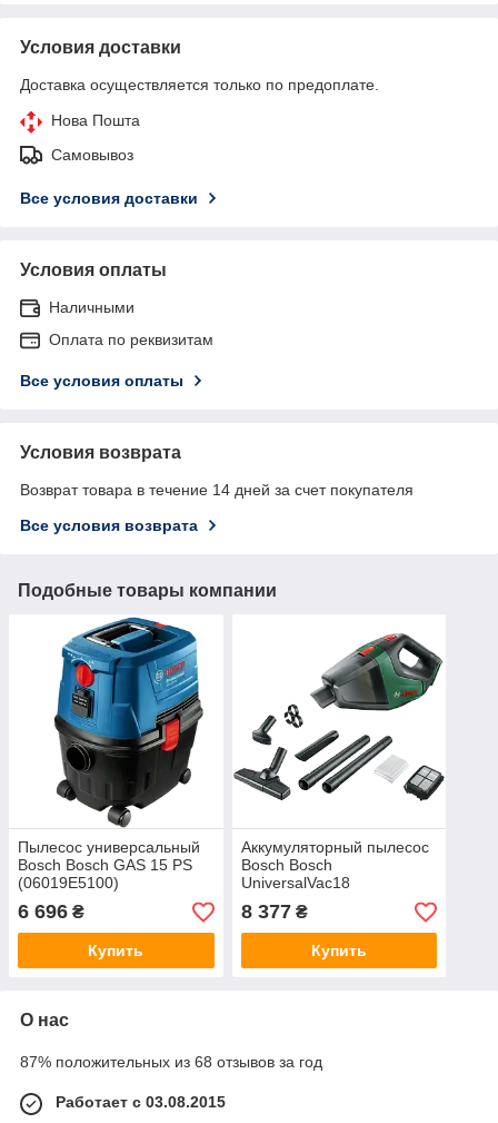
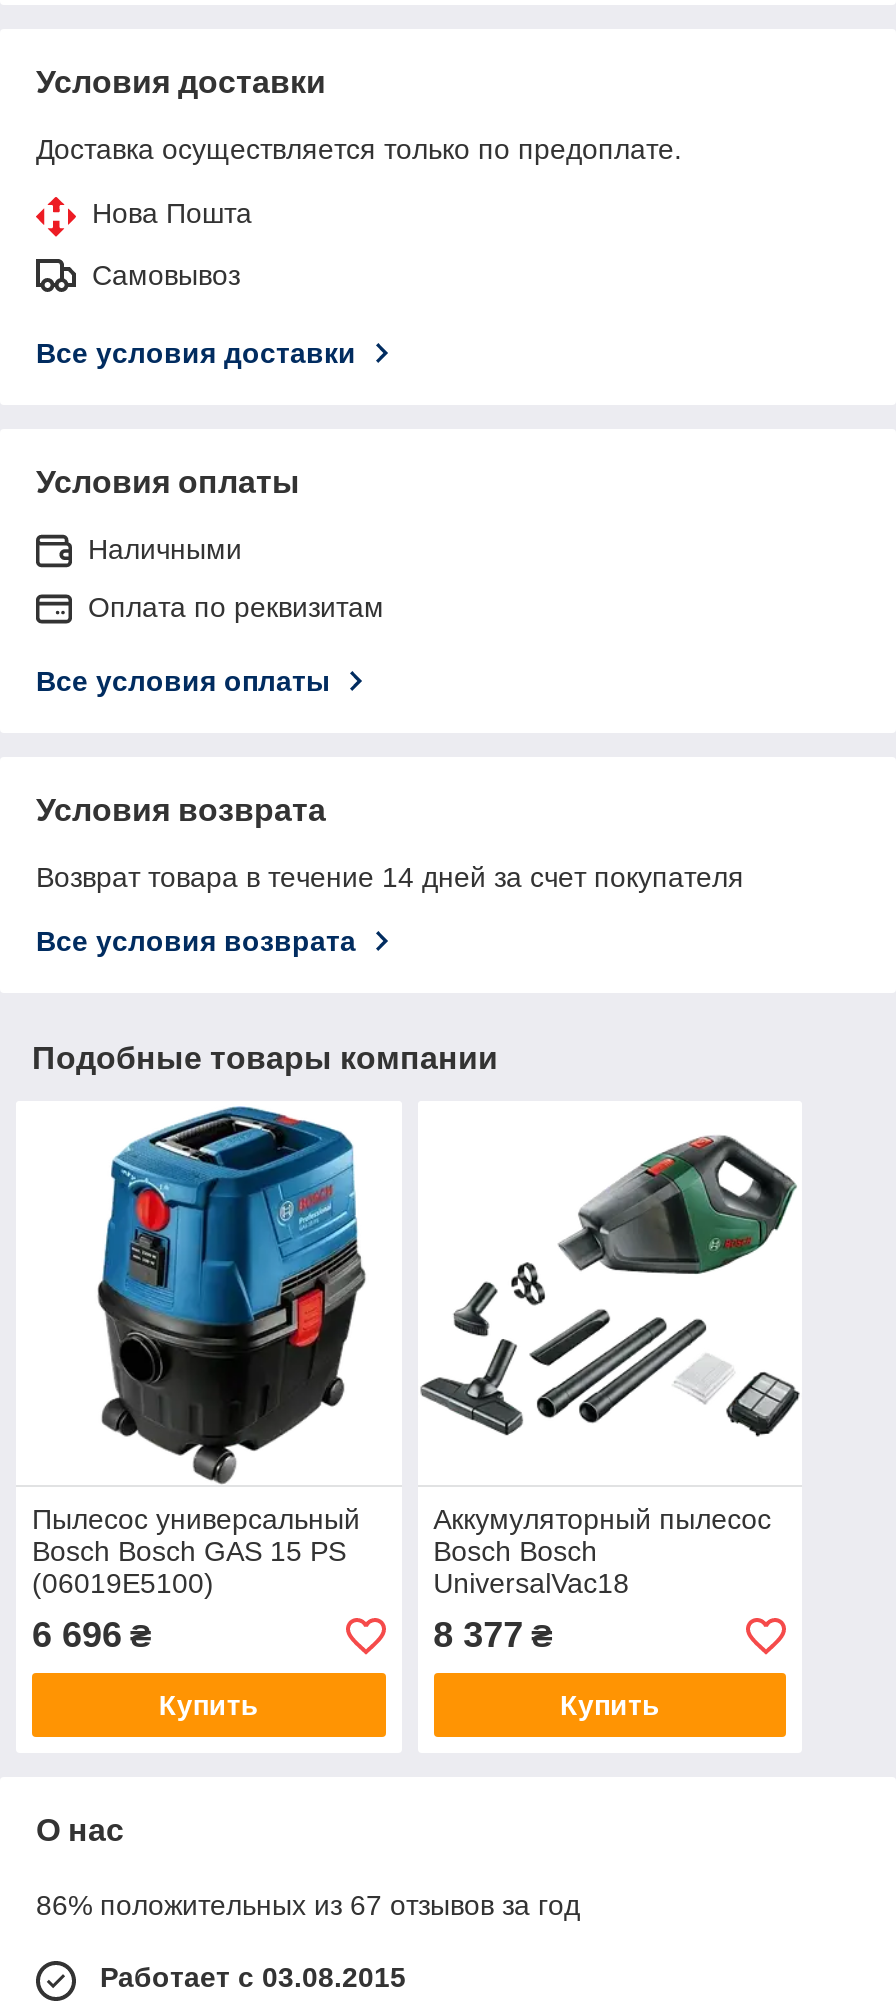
- 87% положительных из 68 отзывов за год
+ 86% положительных из 67 отзывов за год
